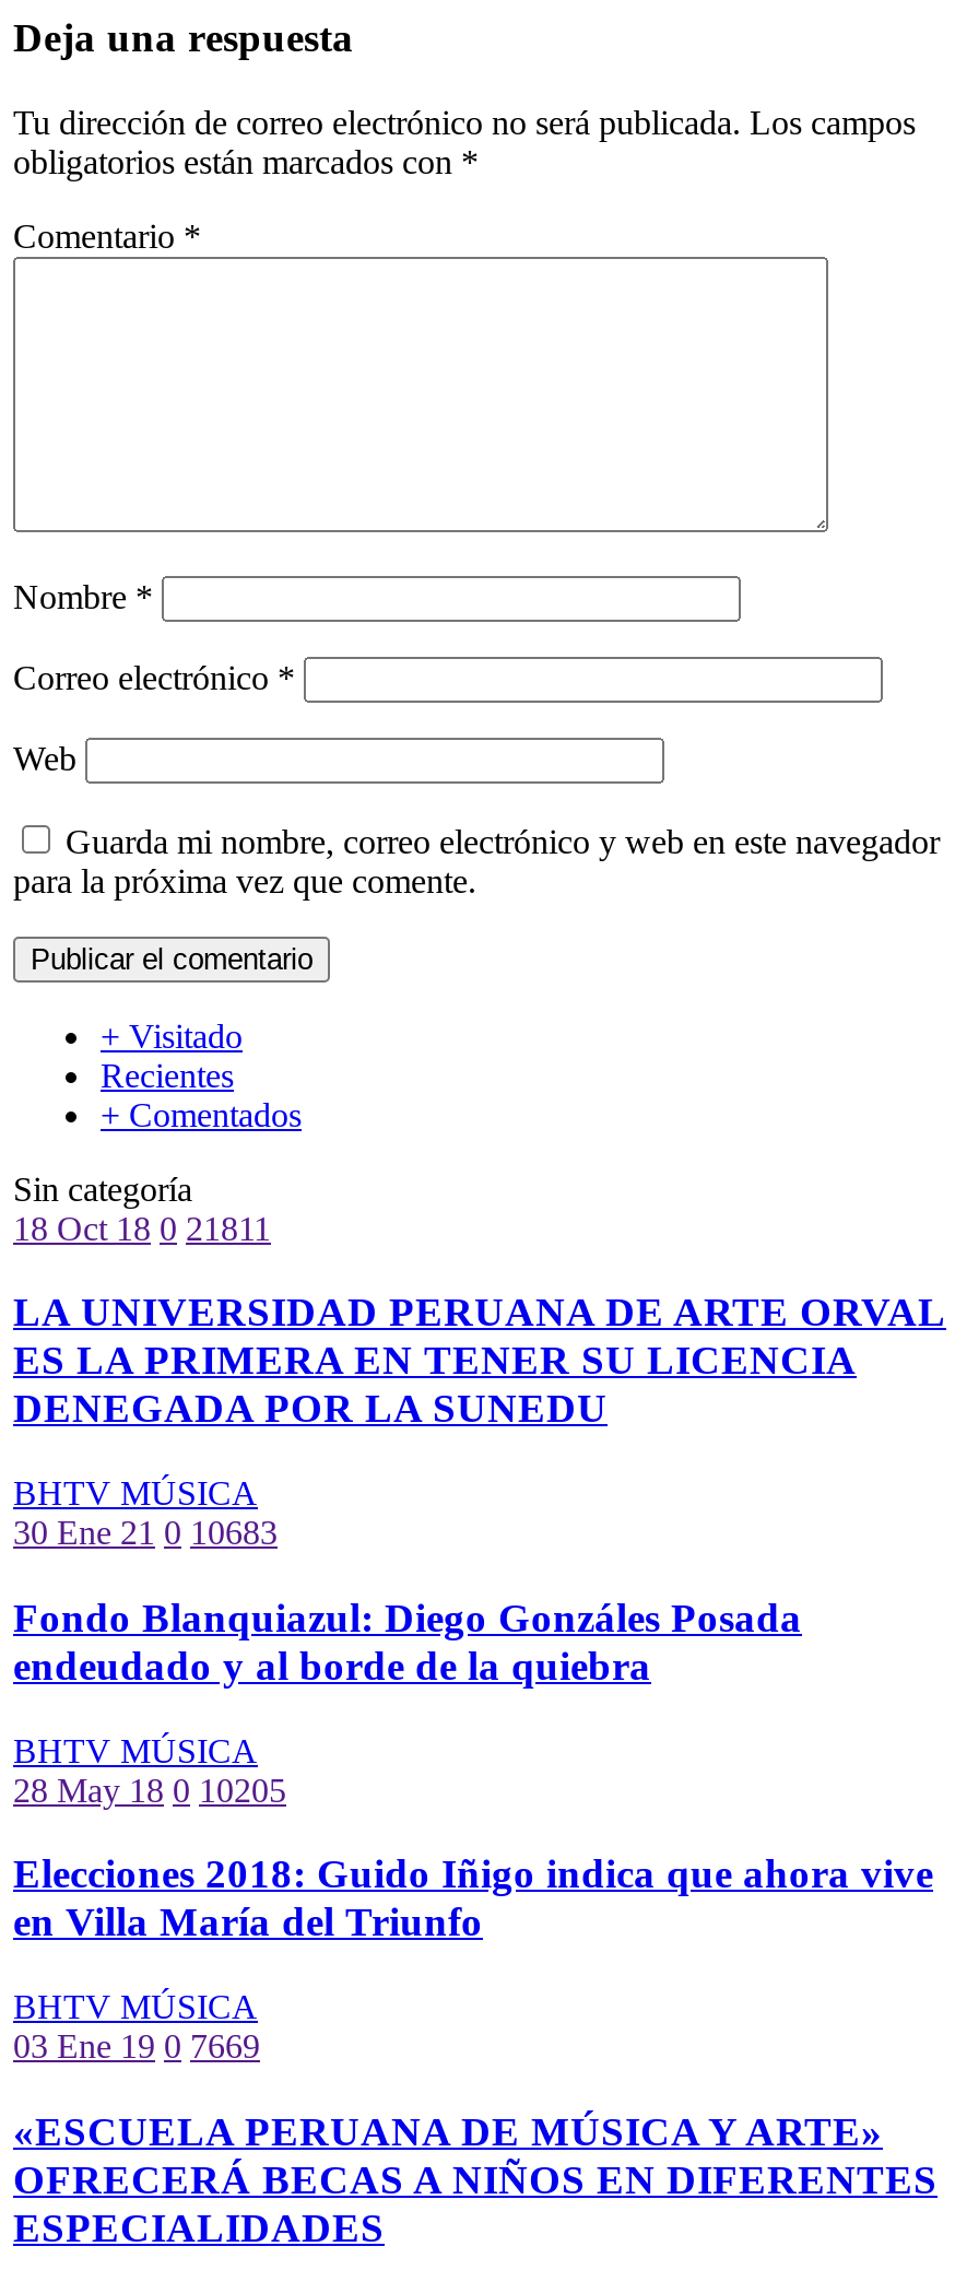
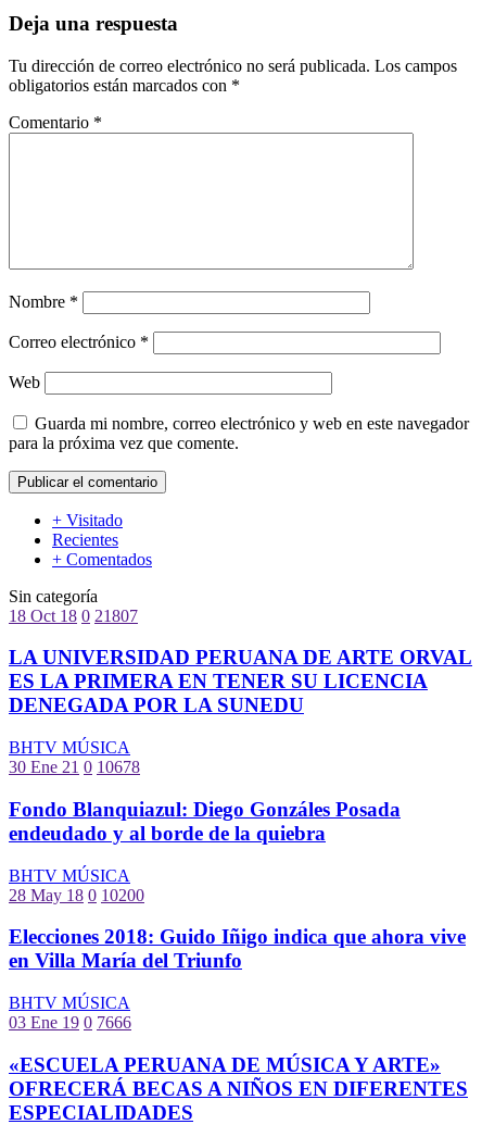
- 18 Oct 18 0 21811
+ 18 Oct 18 0 21807

- 30 Ene 21 0 10683
+ 30 Ene 21 0 10678

- 28 May 18 0 10205
+ 28 May 18 0 10200

- 03 Ene 19 0 7669
+ 03 Ene 19 0 7666
